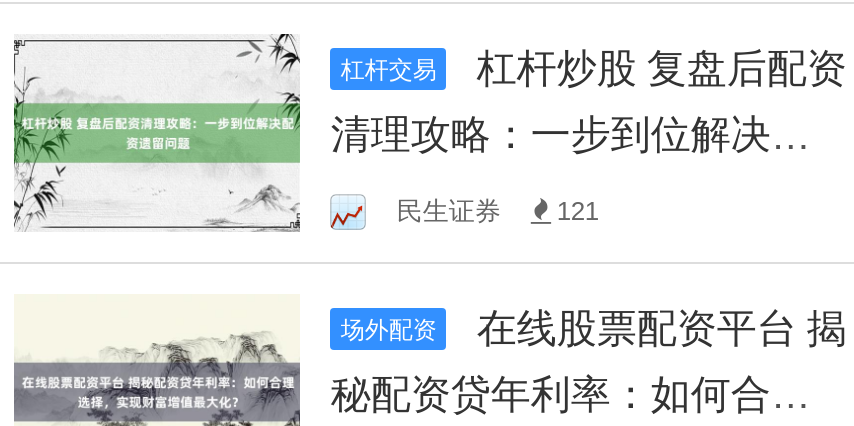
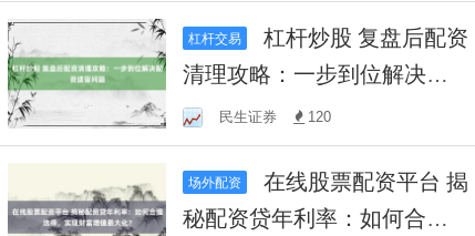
- 121
+ 120
